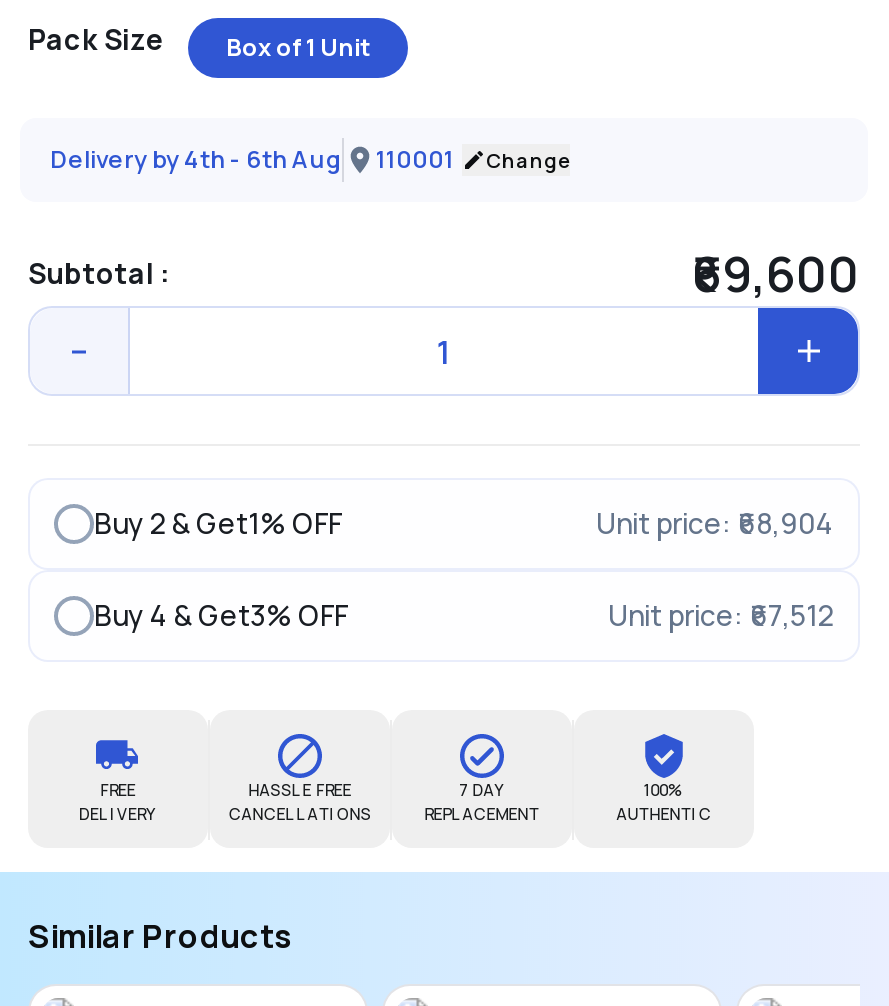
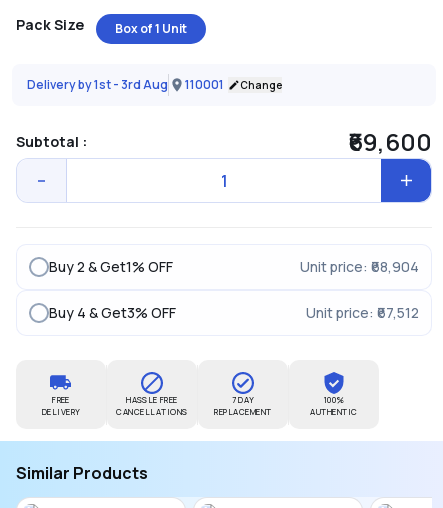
- Delivery by 4th - 6th Aug
+ Delivery by 1st - 3rd Aug
